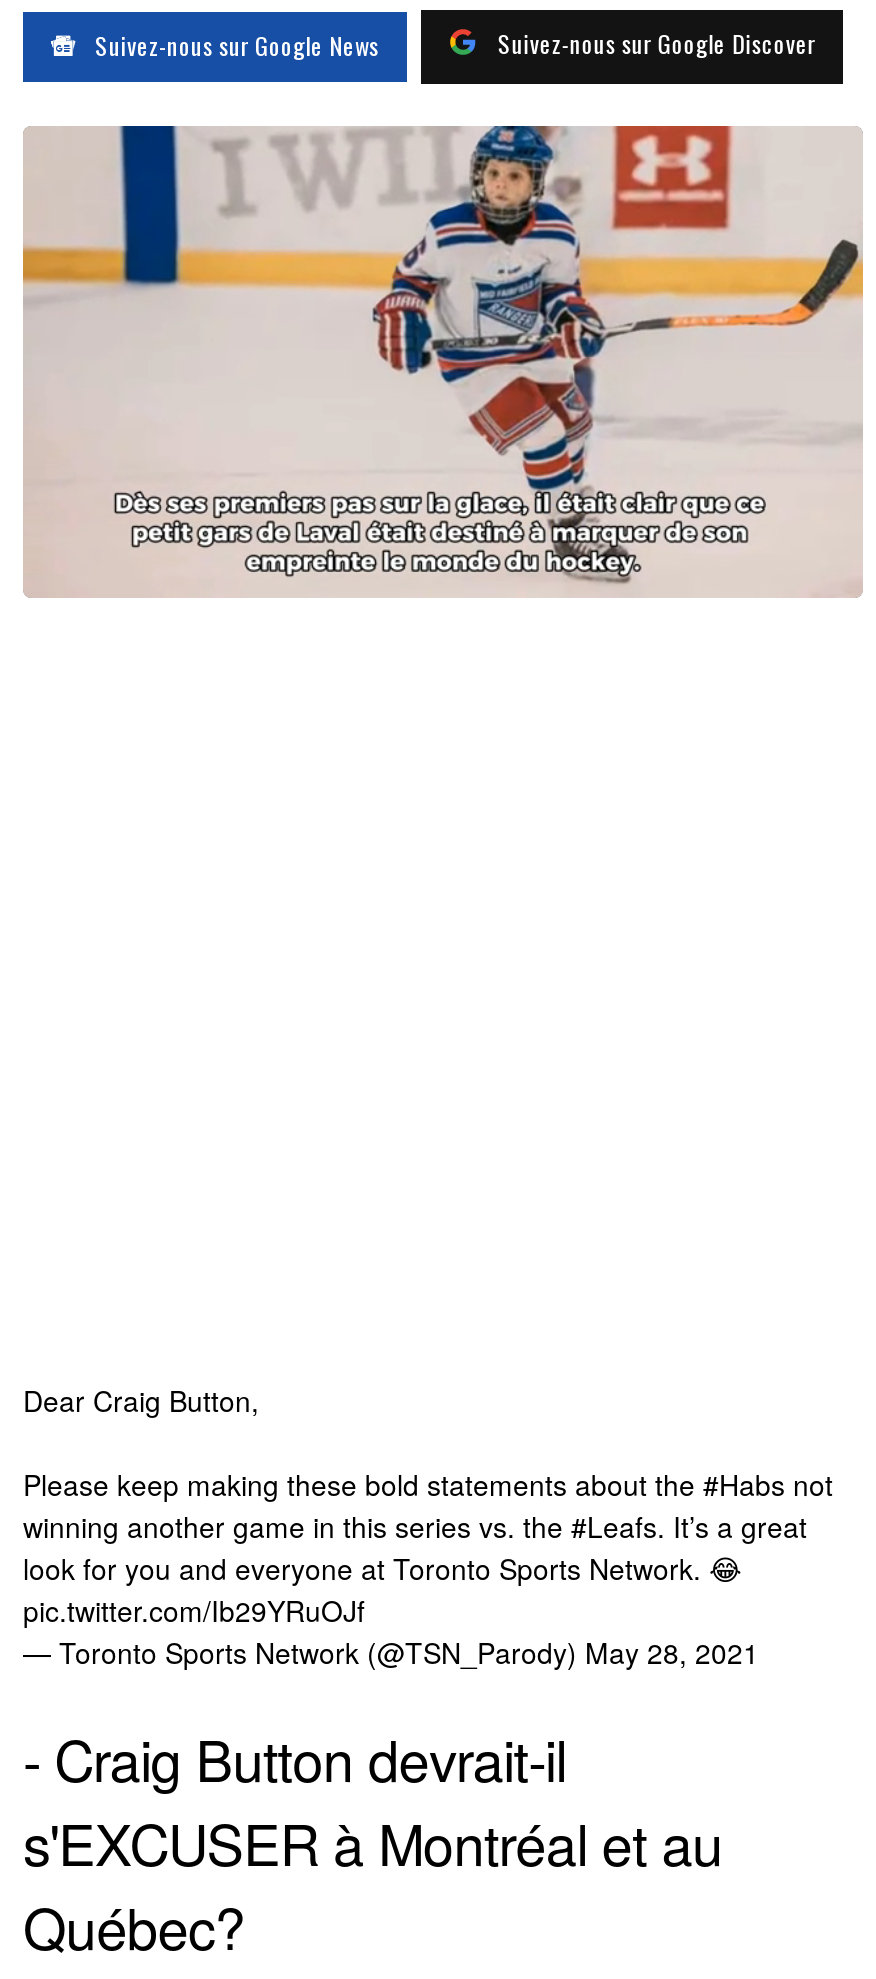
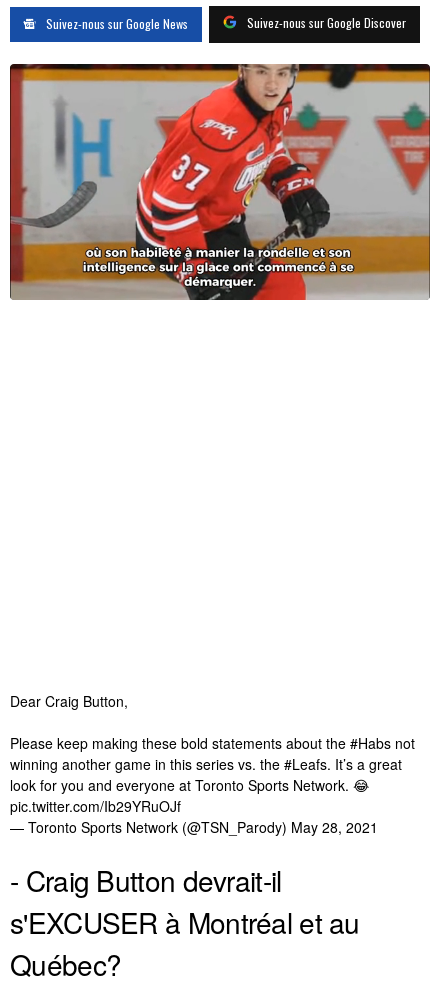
- [image]
+ [image]
